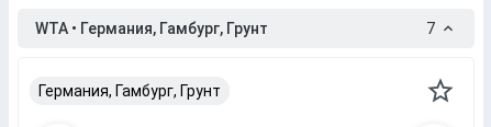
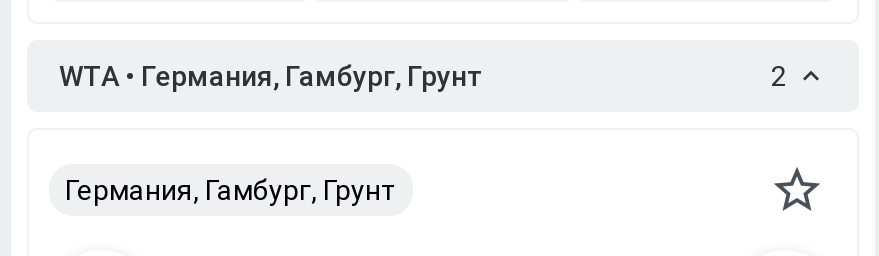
- 7
+ 2
